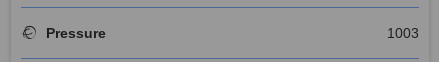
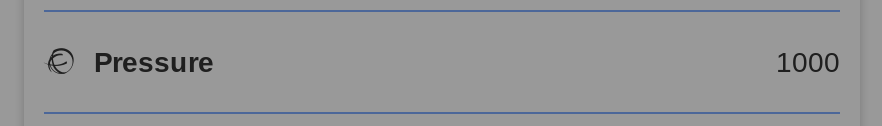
- 1003
+ 1000
